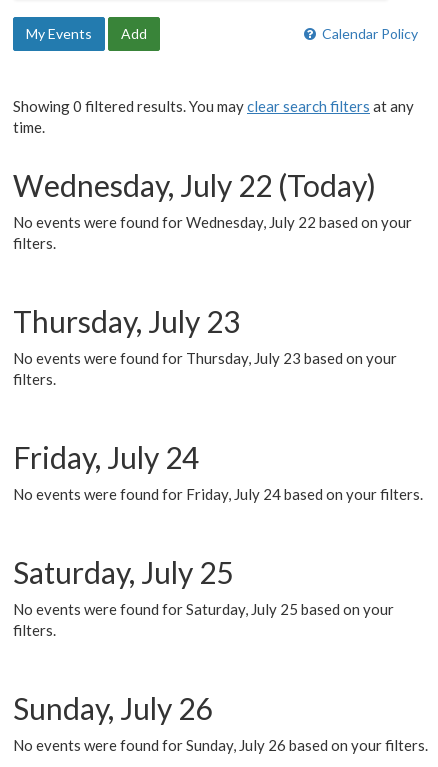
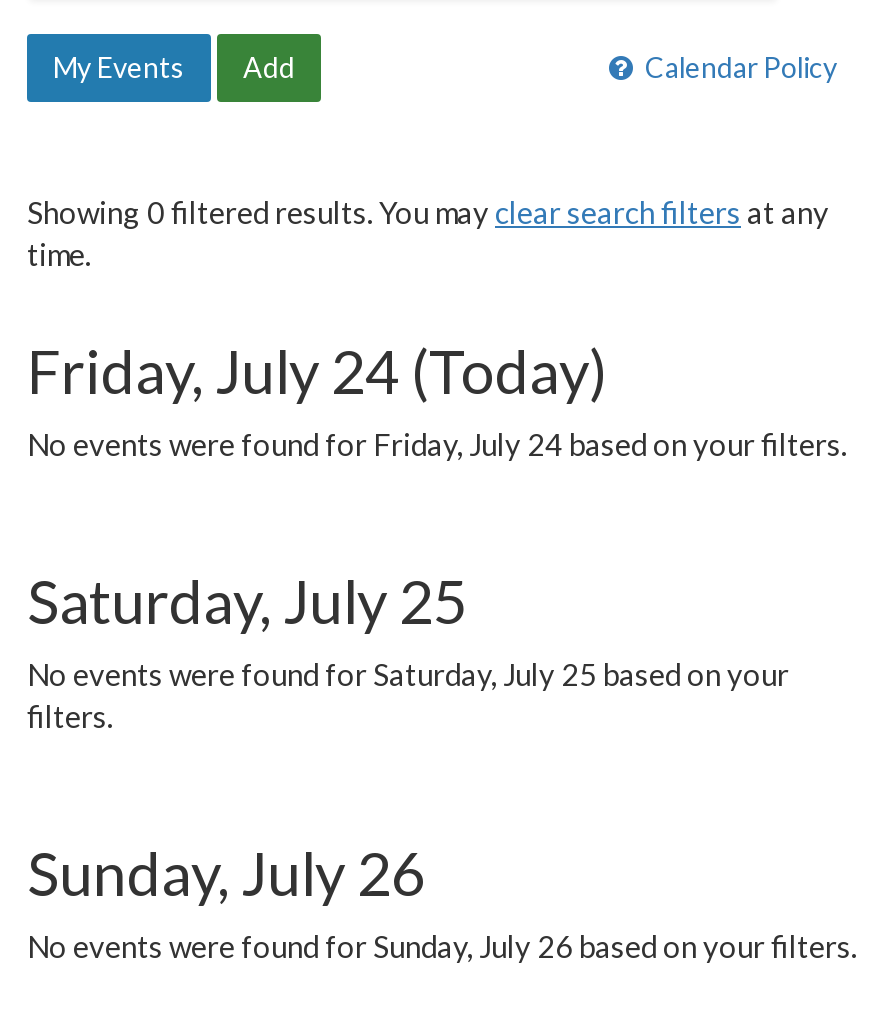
- Wednesday, July 22 (Today)
- No events were found for Wednesday, July 22 based on your
- filters.
- Thursday, July 23
- No events were found for Thursday, July 23 based on your
- filters.
- Friday, July 24
+ Friday, July 24 (Today)
